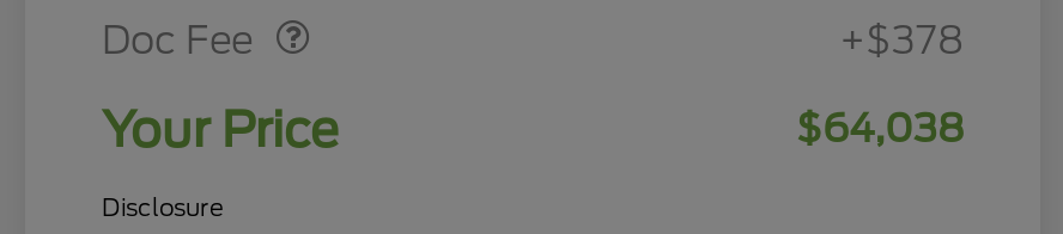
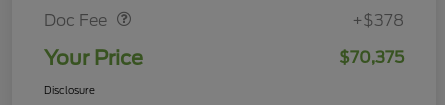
- $64,038
+ $70,375
